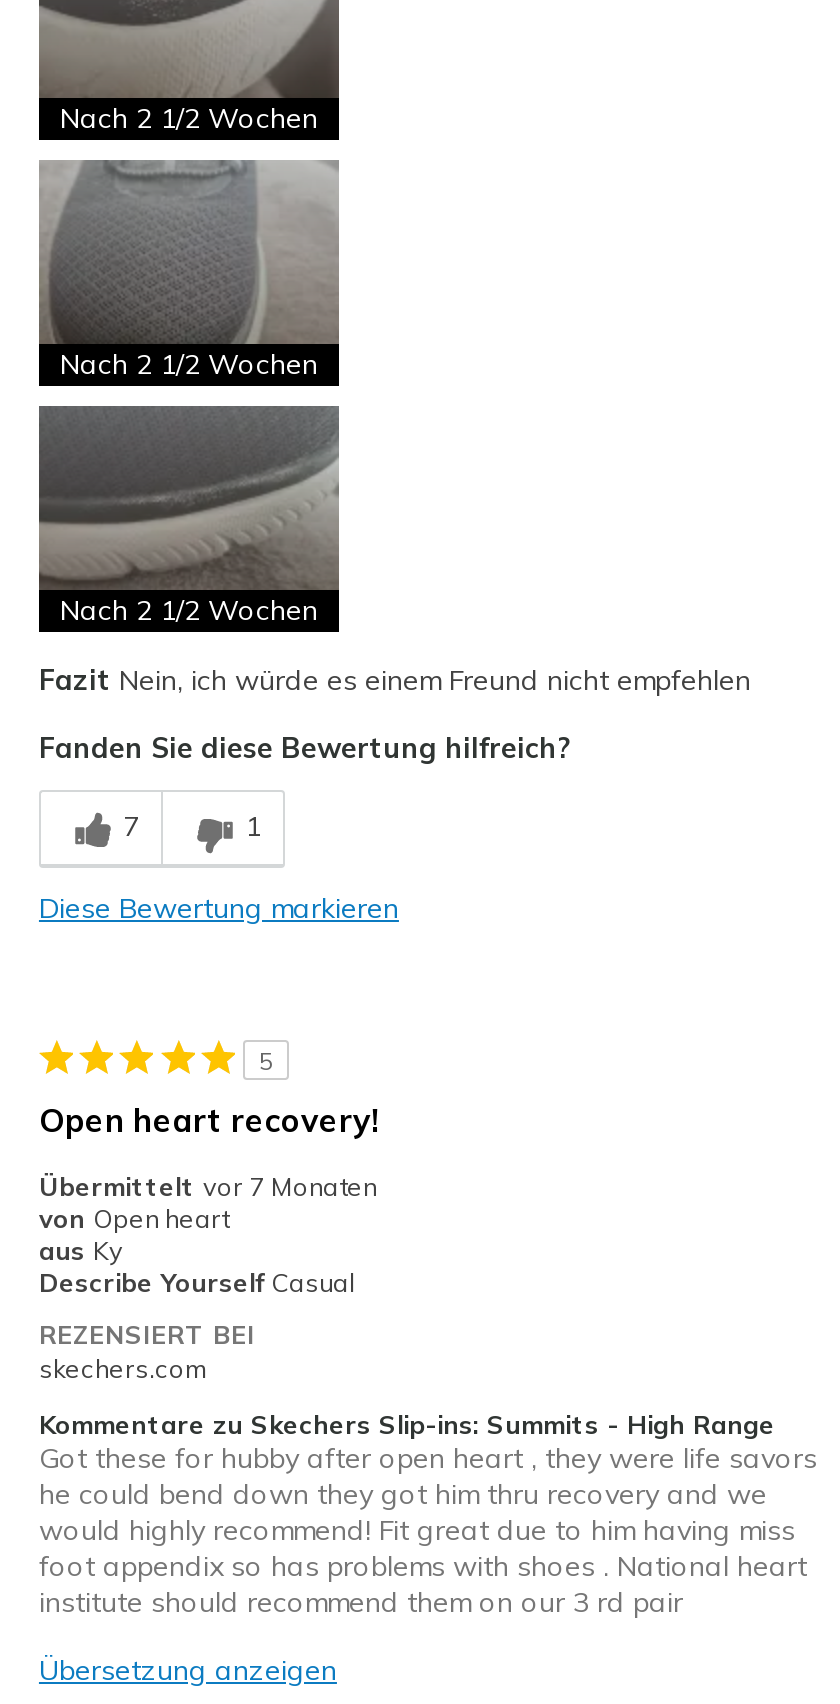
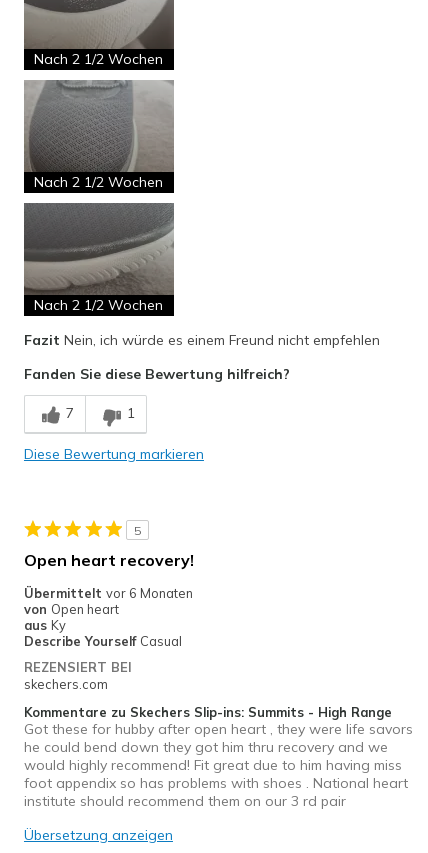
- Übermittelt vor 7 Monaten
+ Übermittelt vor 6 Monaten
